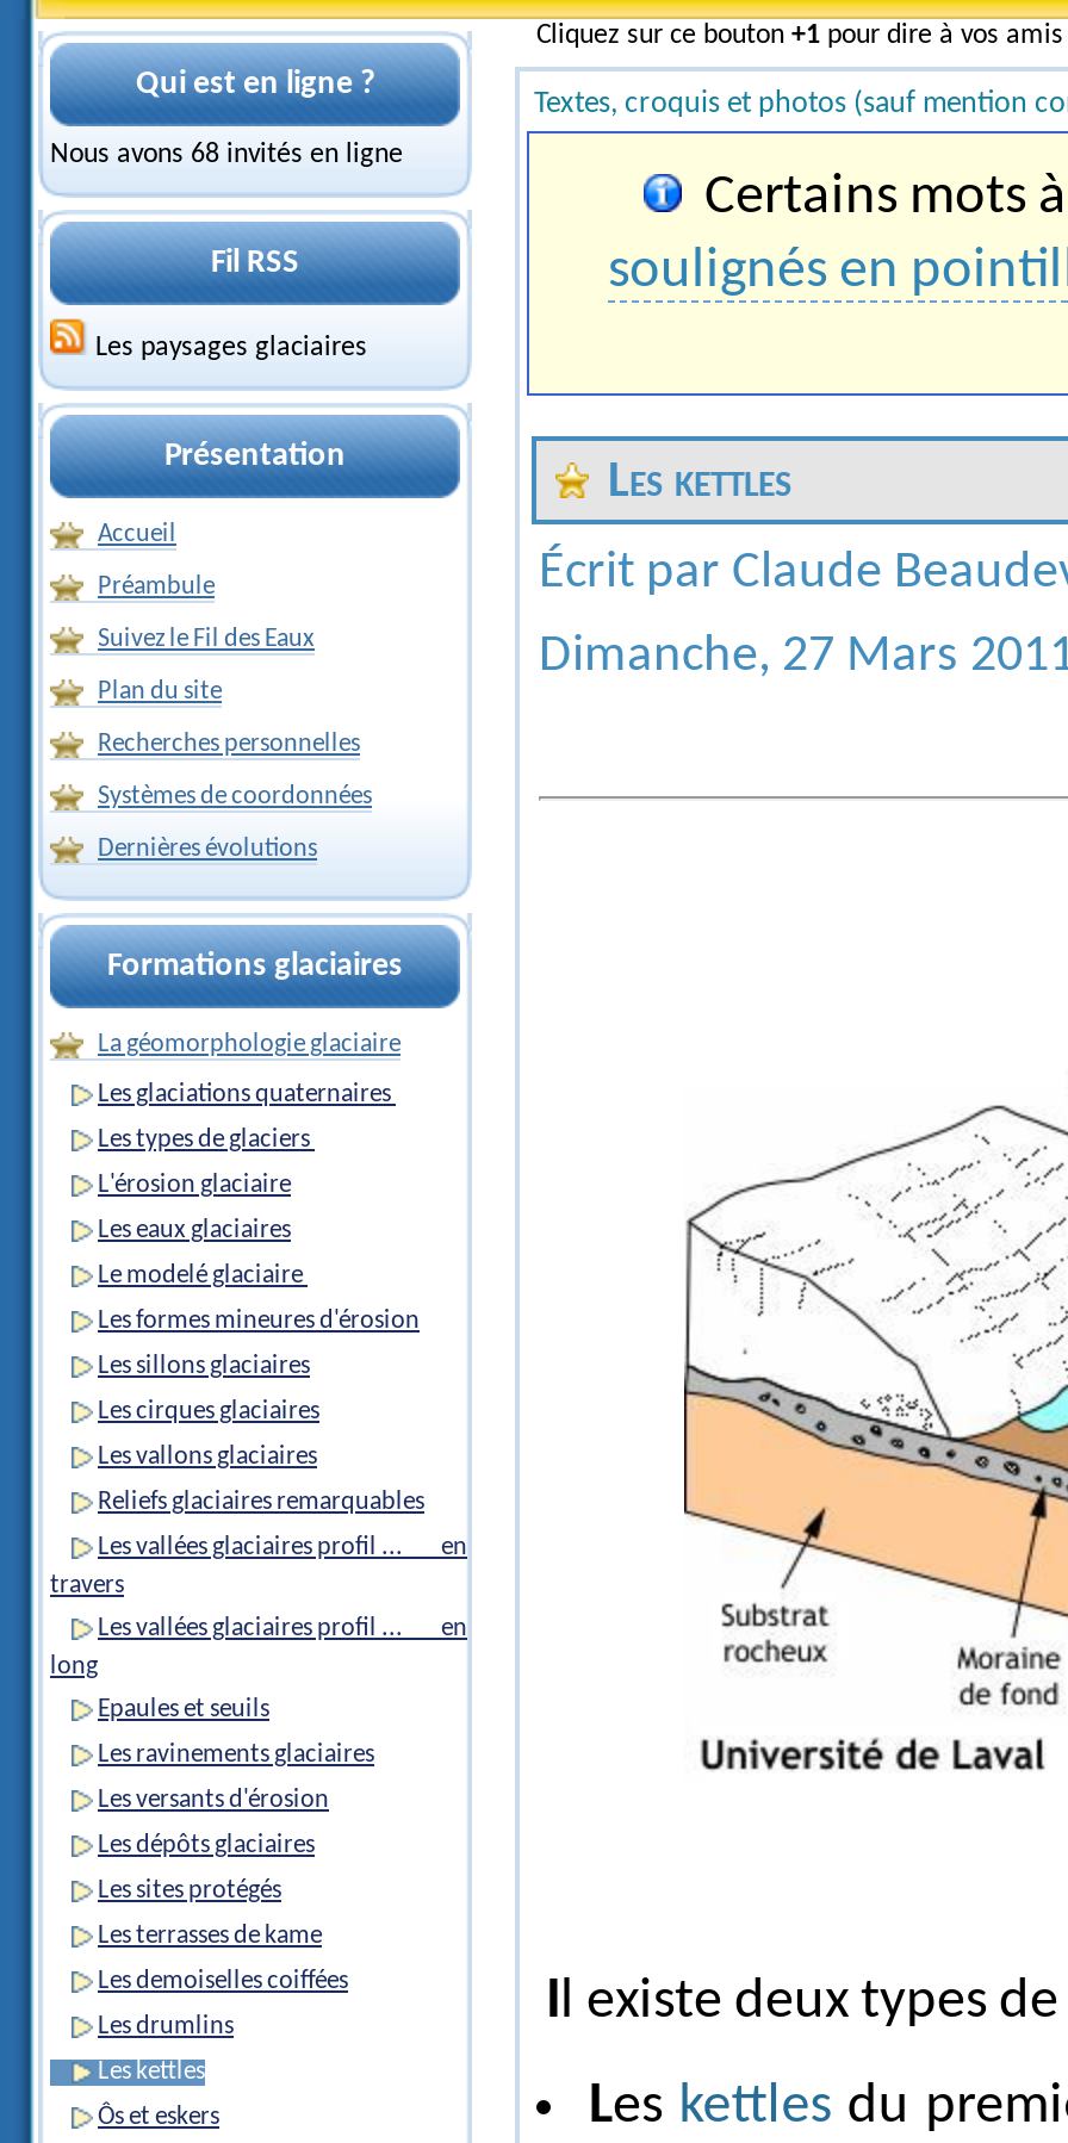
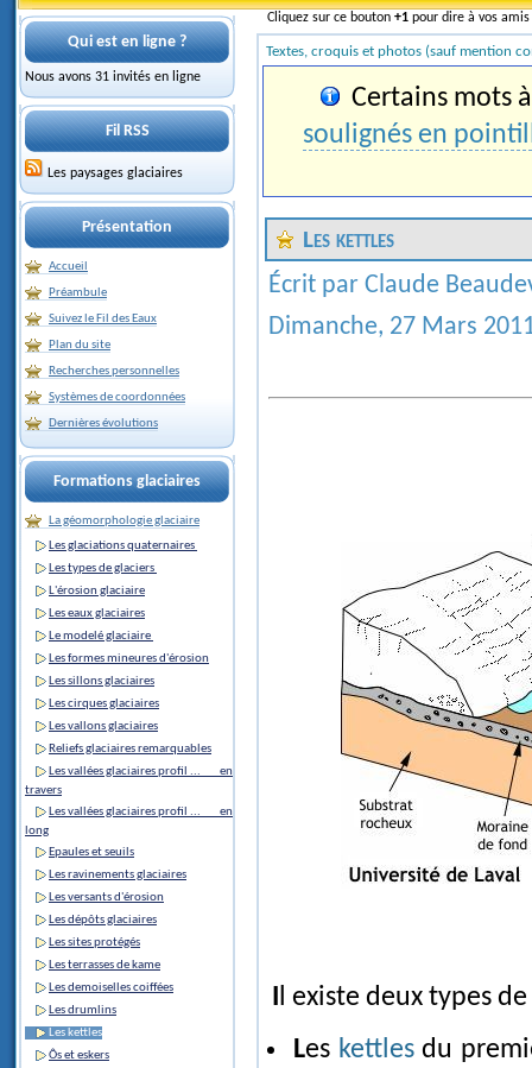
- Nous avons 68 invités en ligne
+ Nous avons 31 invités en ligne
